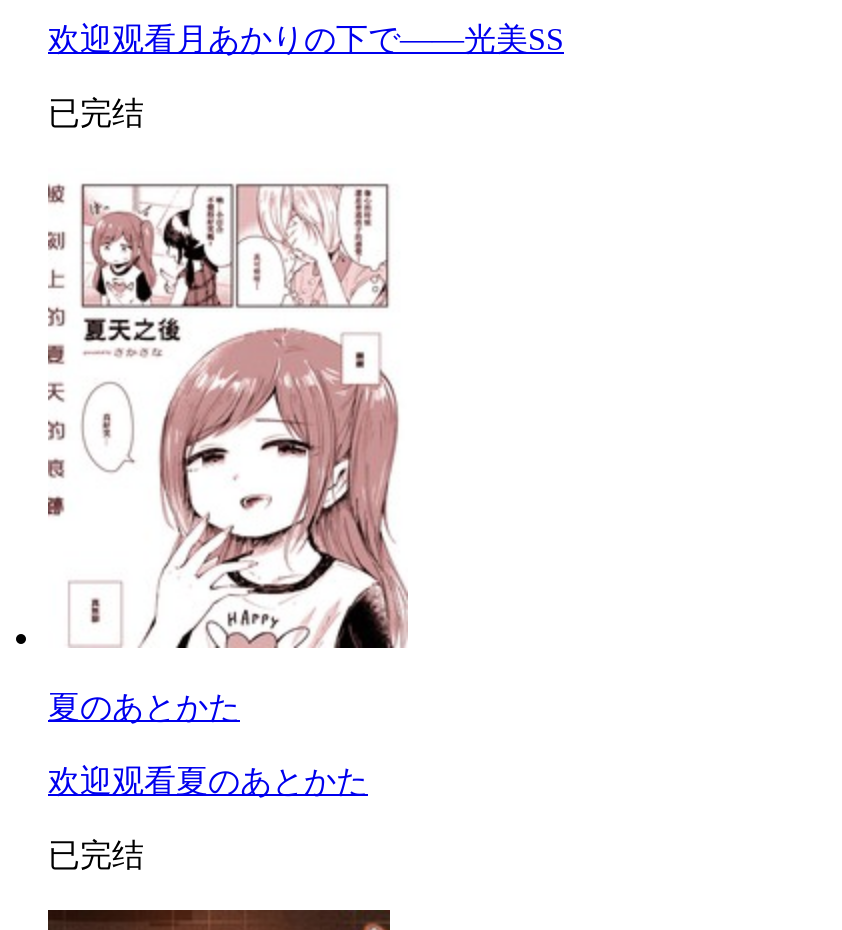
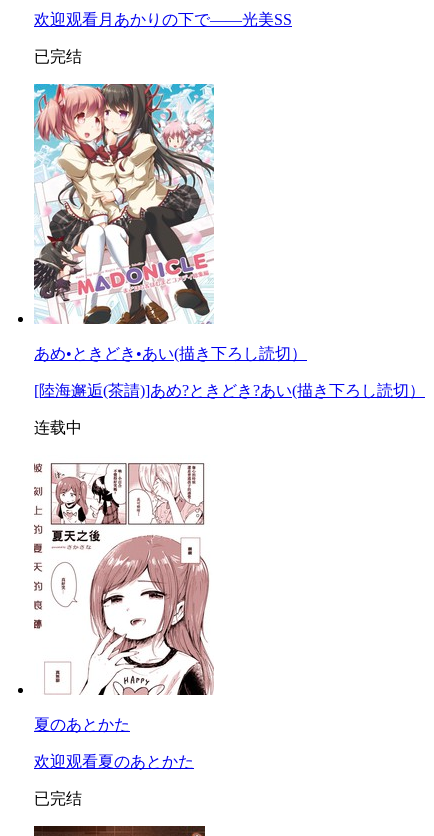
+ [image]
+ あめ•ときどき•あい(描き下ろし読切）
+ [陸海邂逅(茶請)]あめ?ときどき?あい(描き下ろし読切）
+ 连载中
